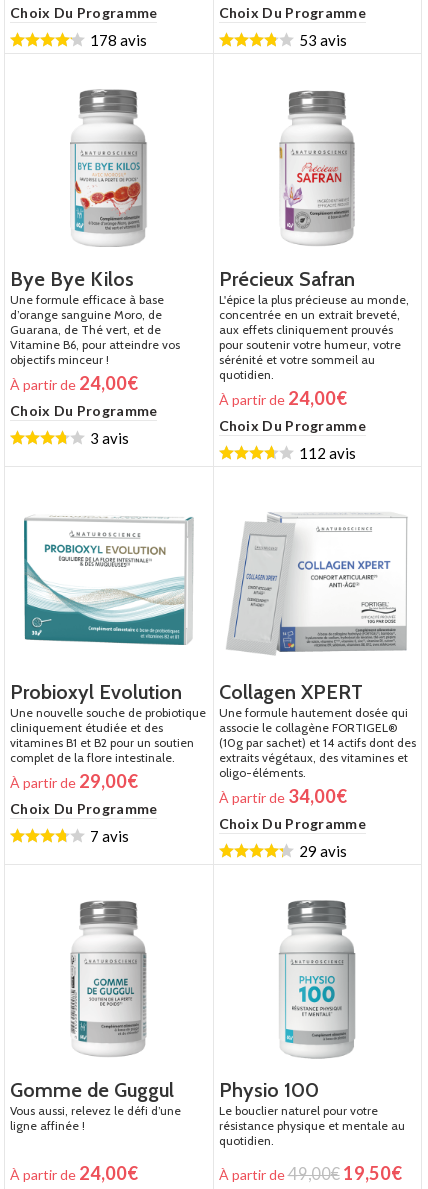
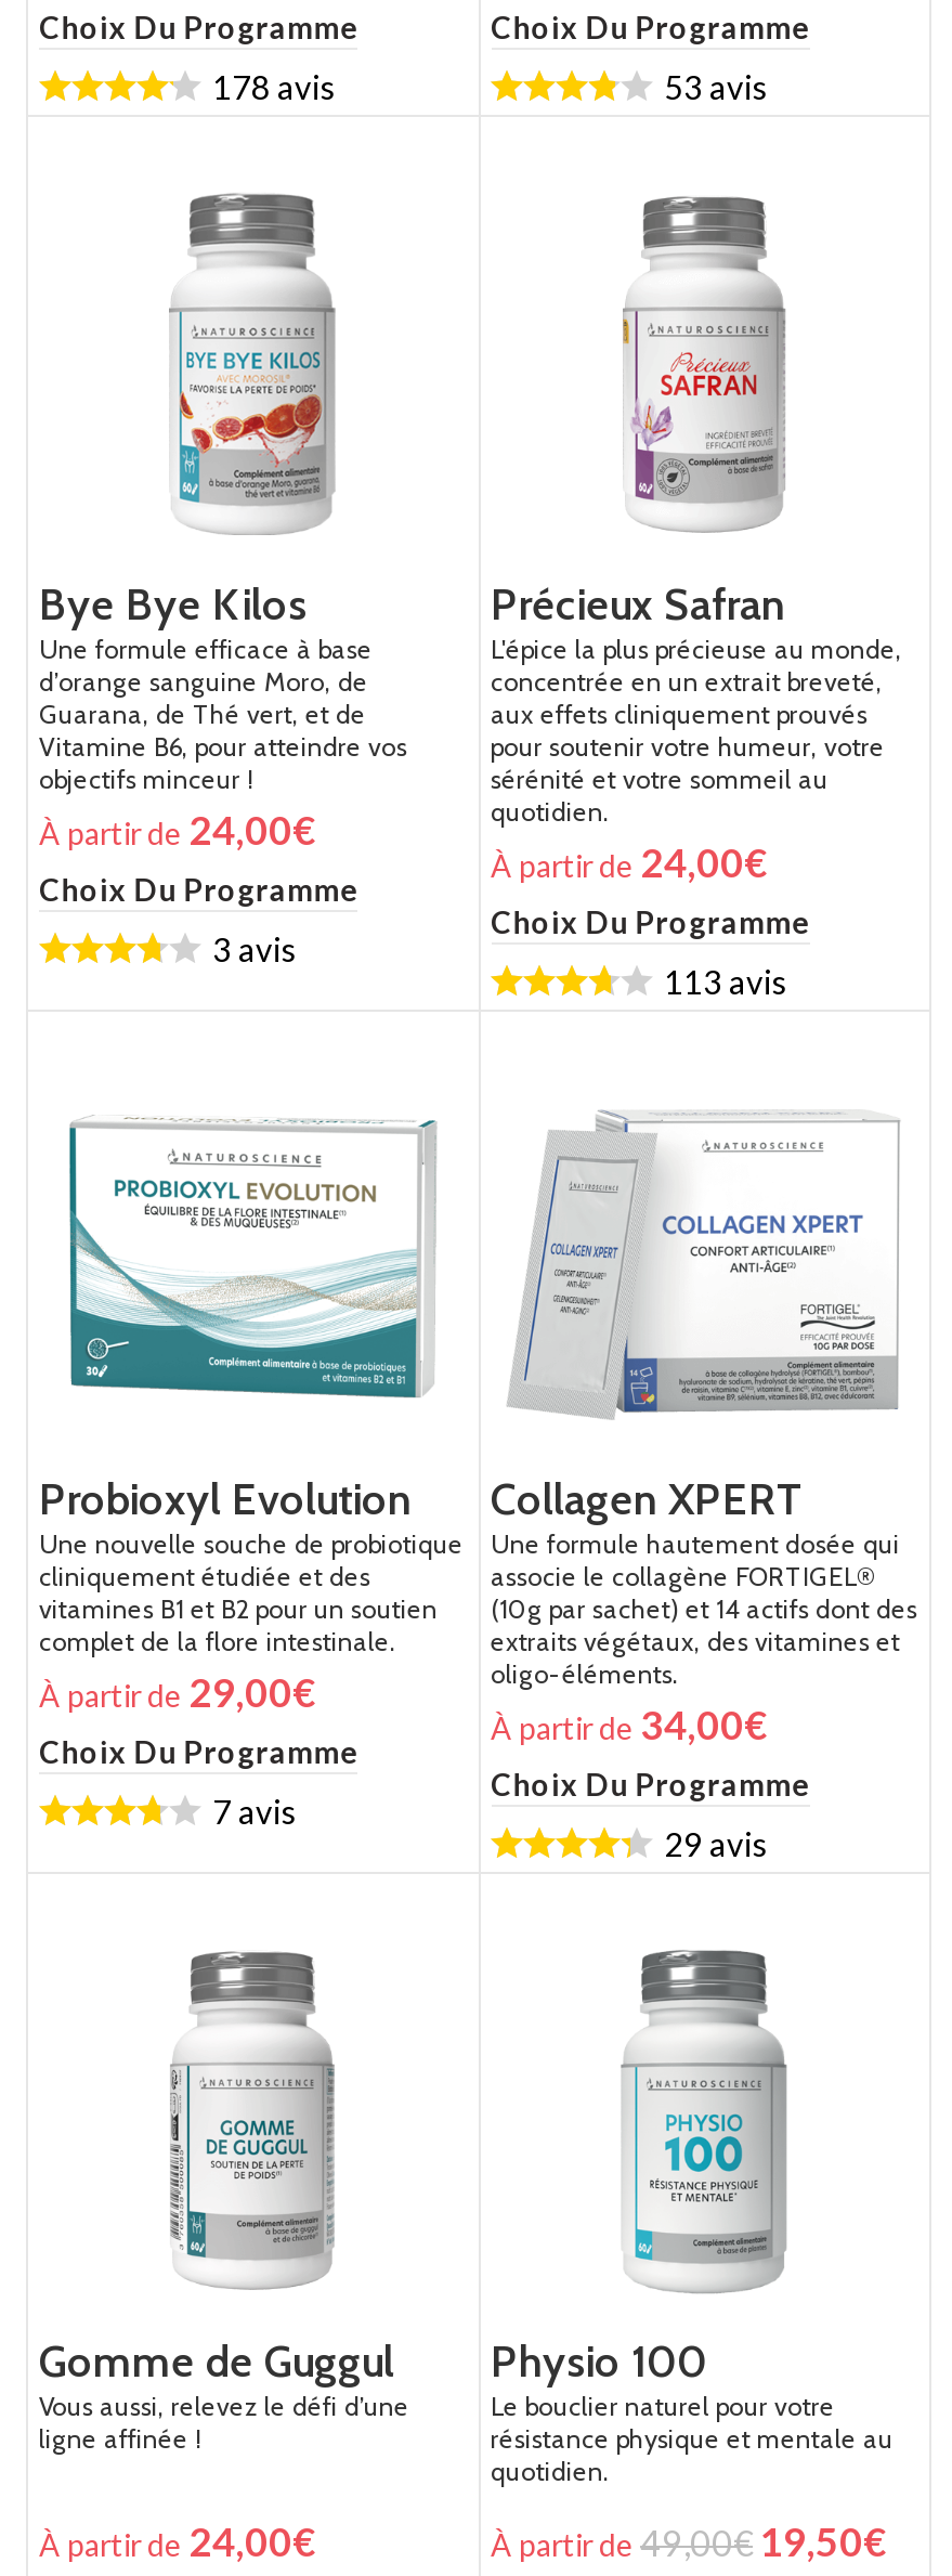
- 112 avis
+ 113 avis
